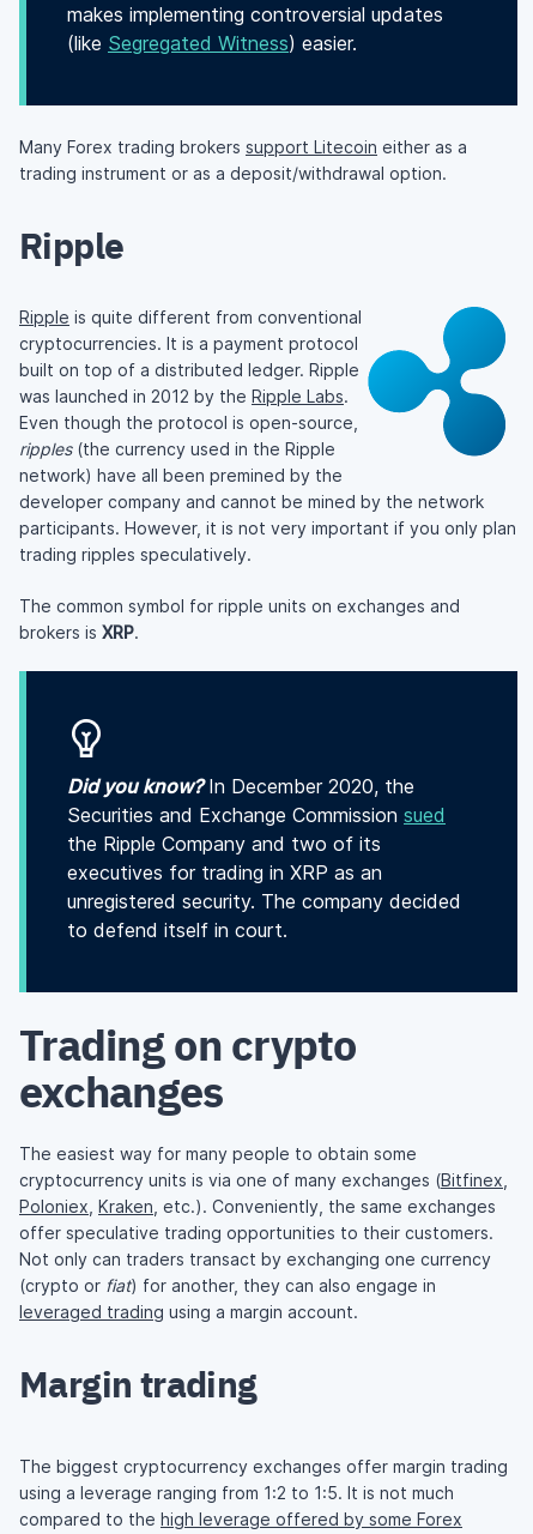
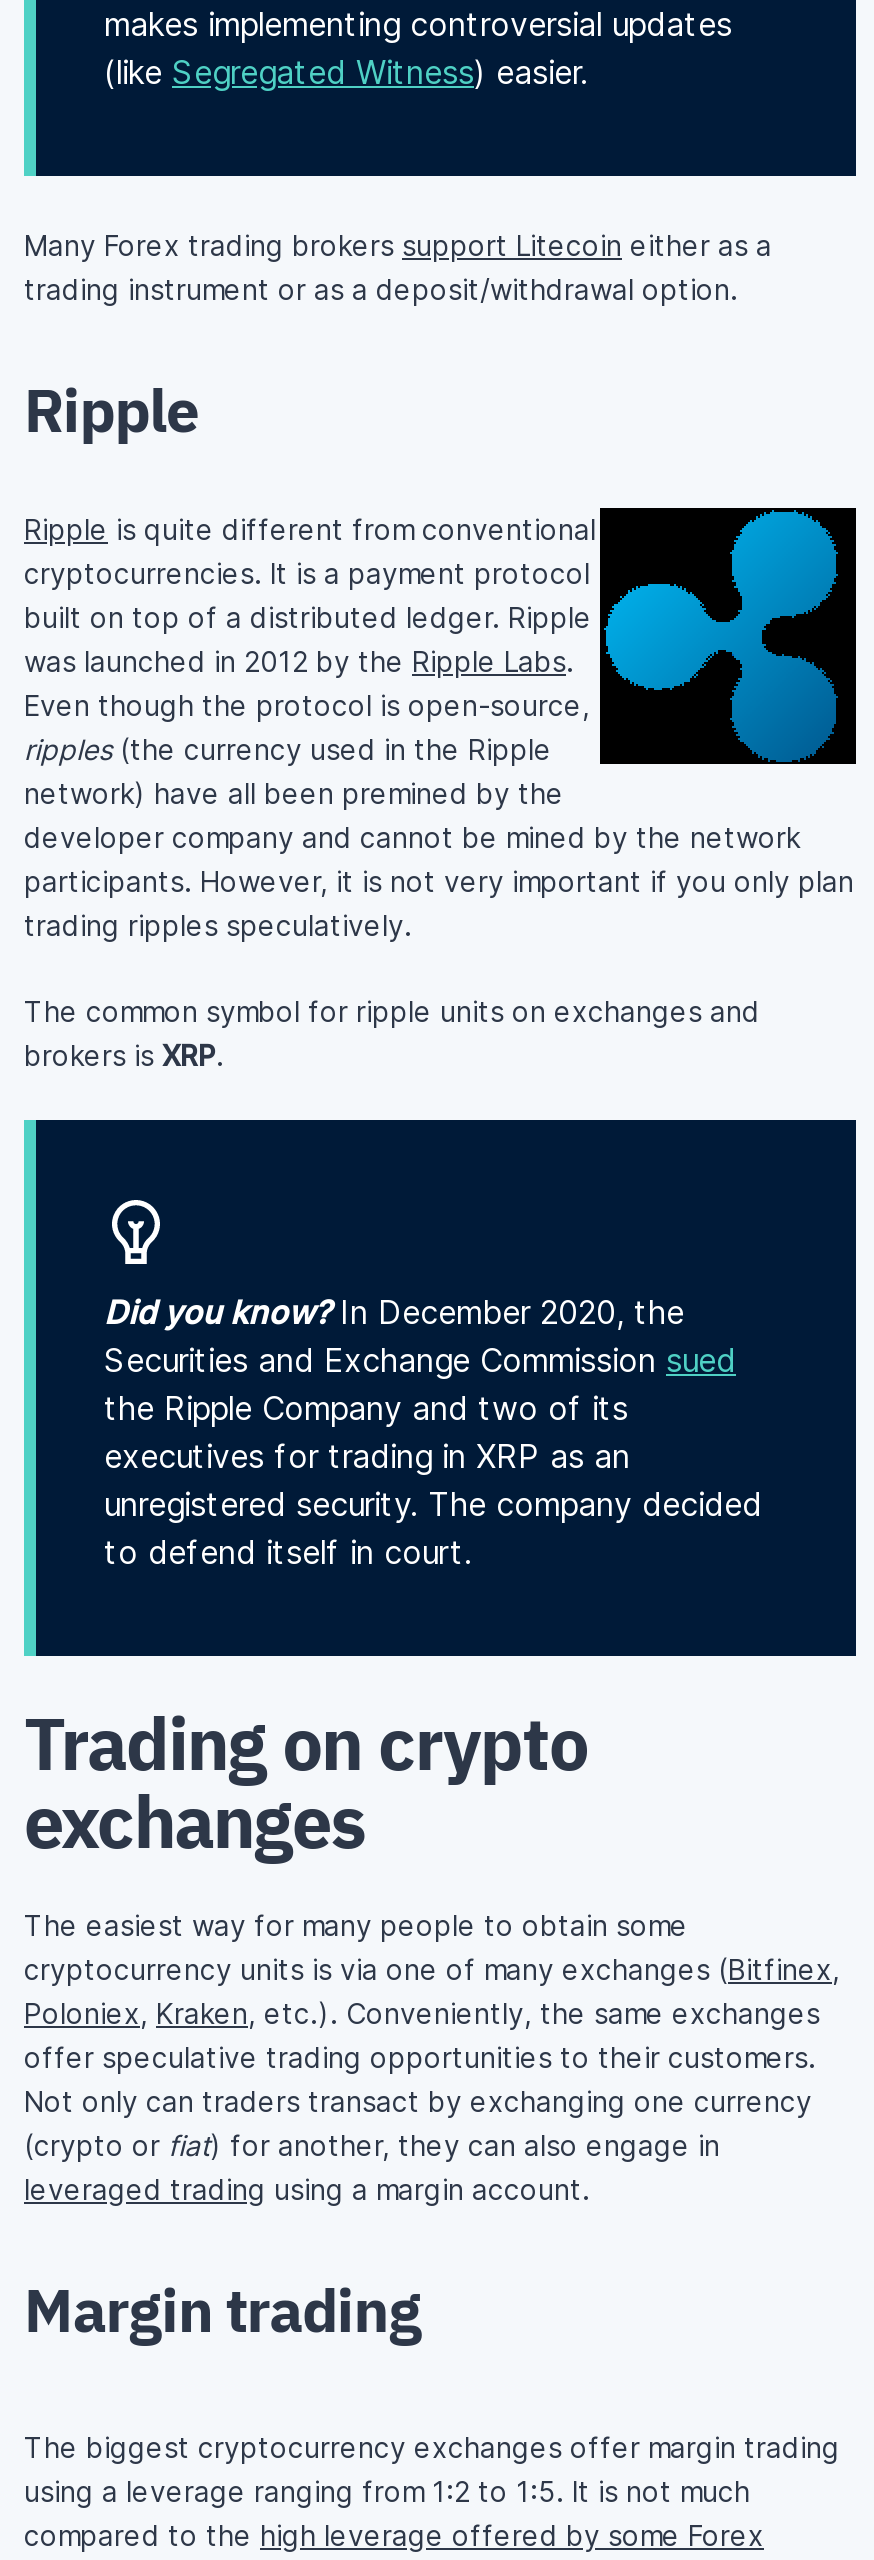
- [image]
+ [image]
